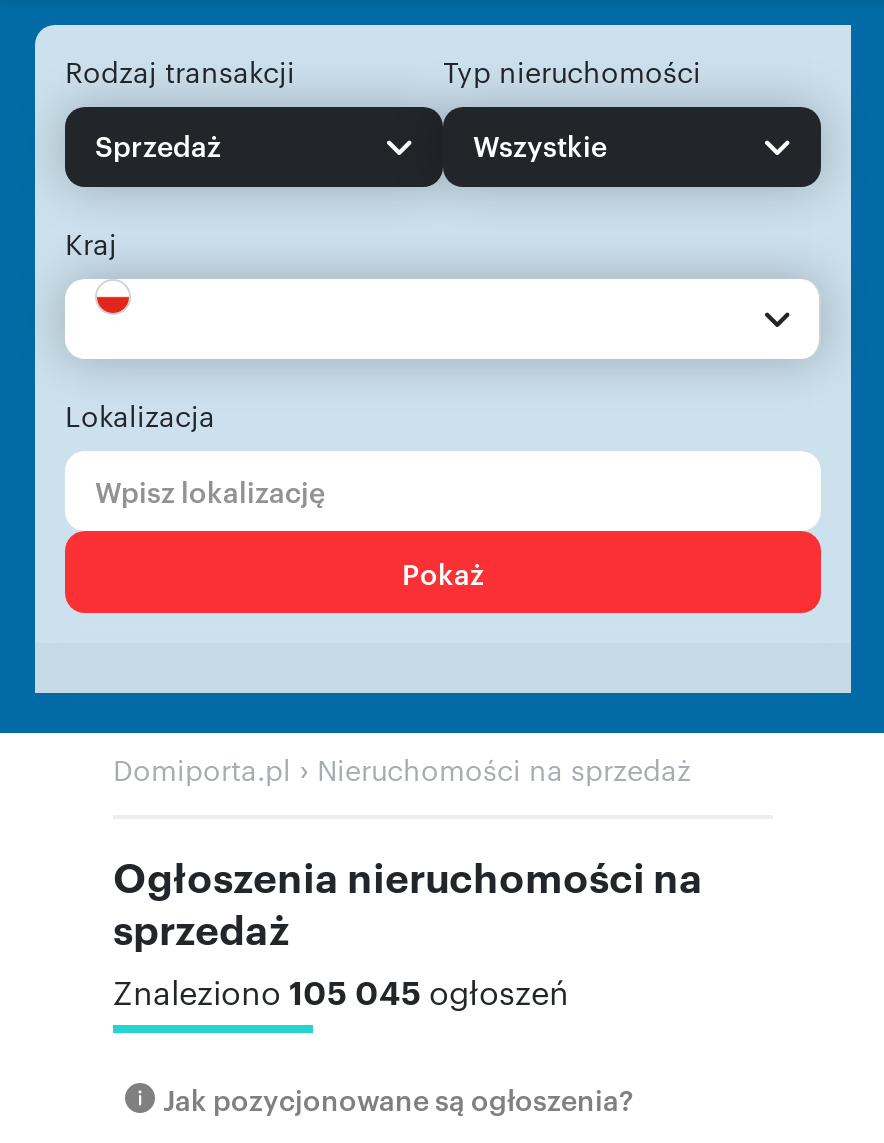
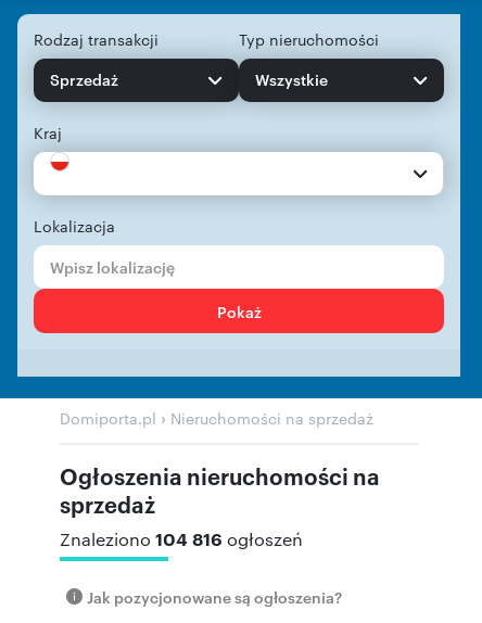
- Znaleziono 105 045 ogłoszeń
+ Znaleziono 104 816 ogłoszeń
